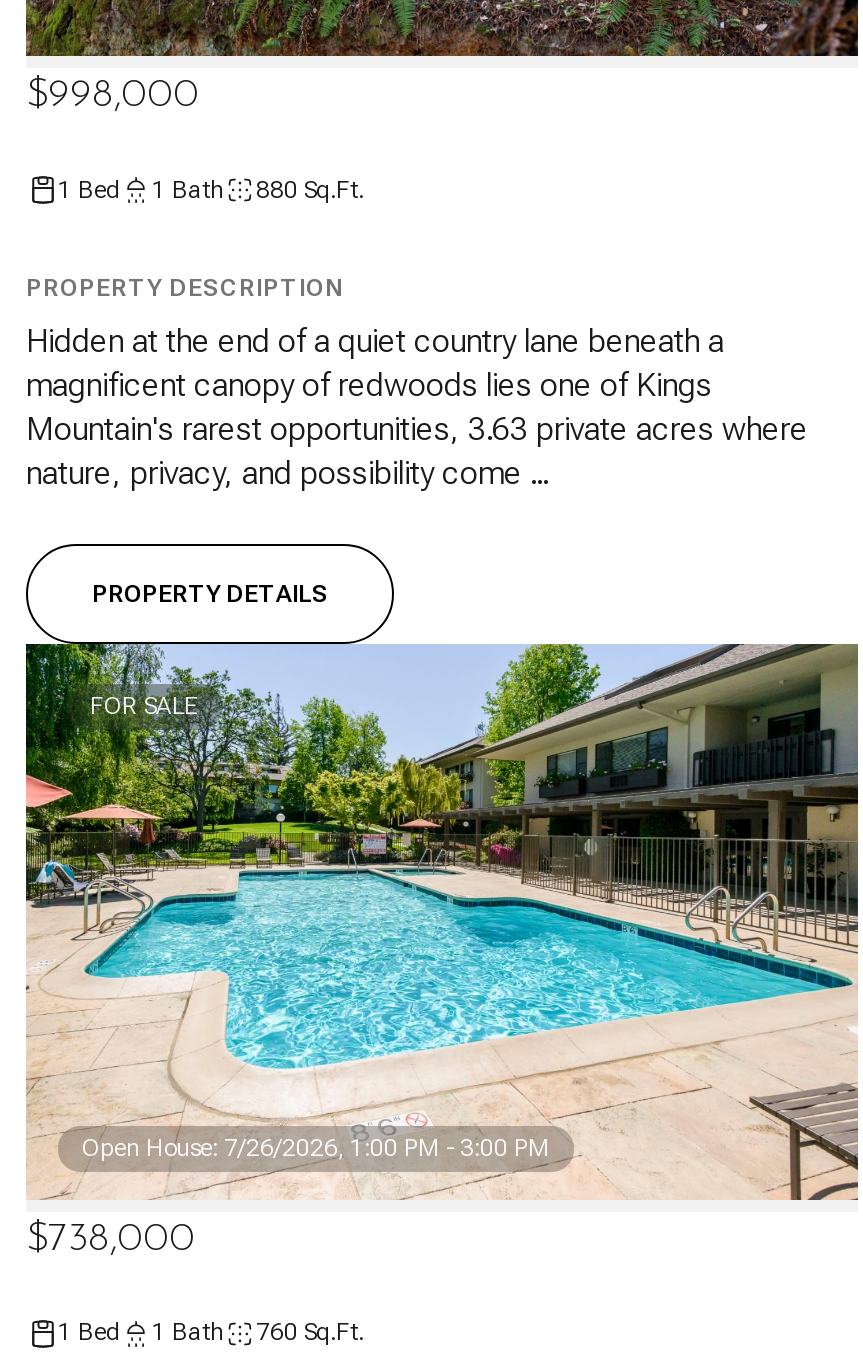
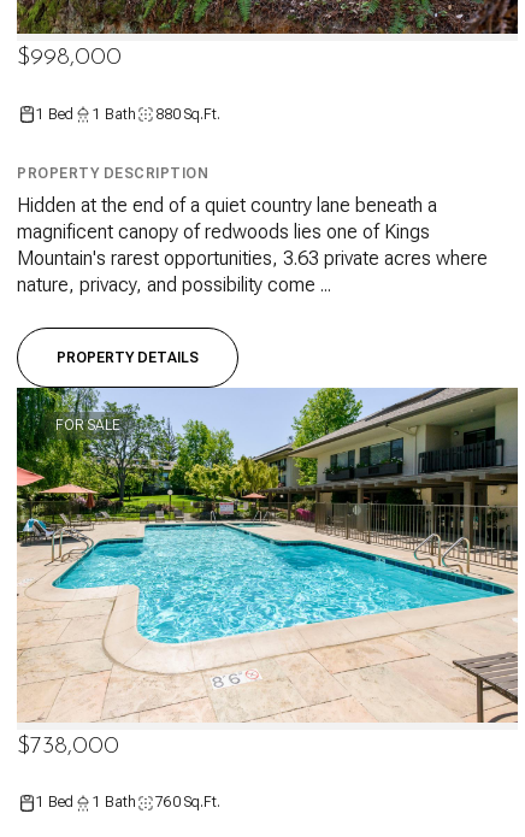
- Open House: 7/26/2026, 1:00 PM - 3:00 PM
